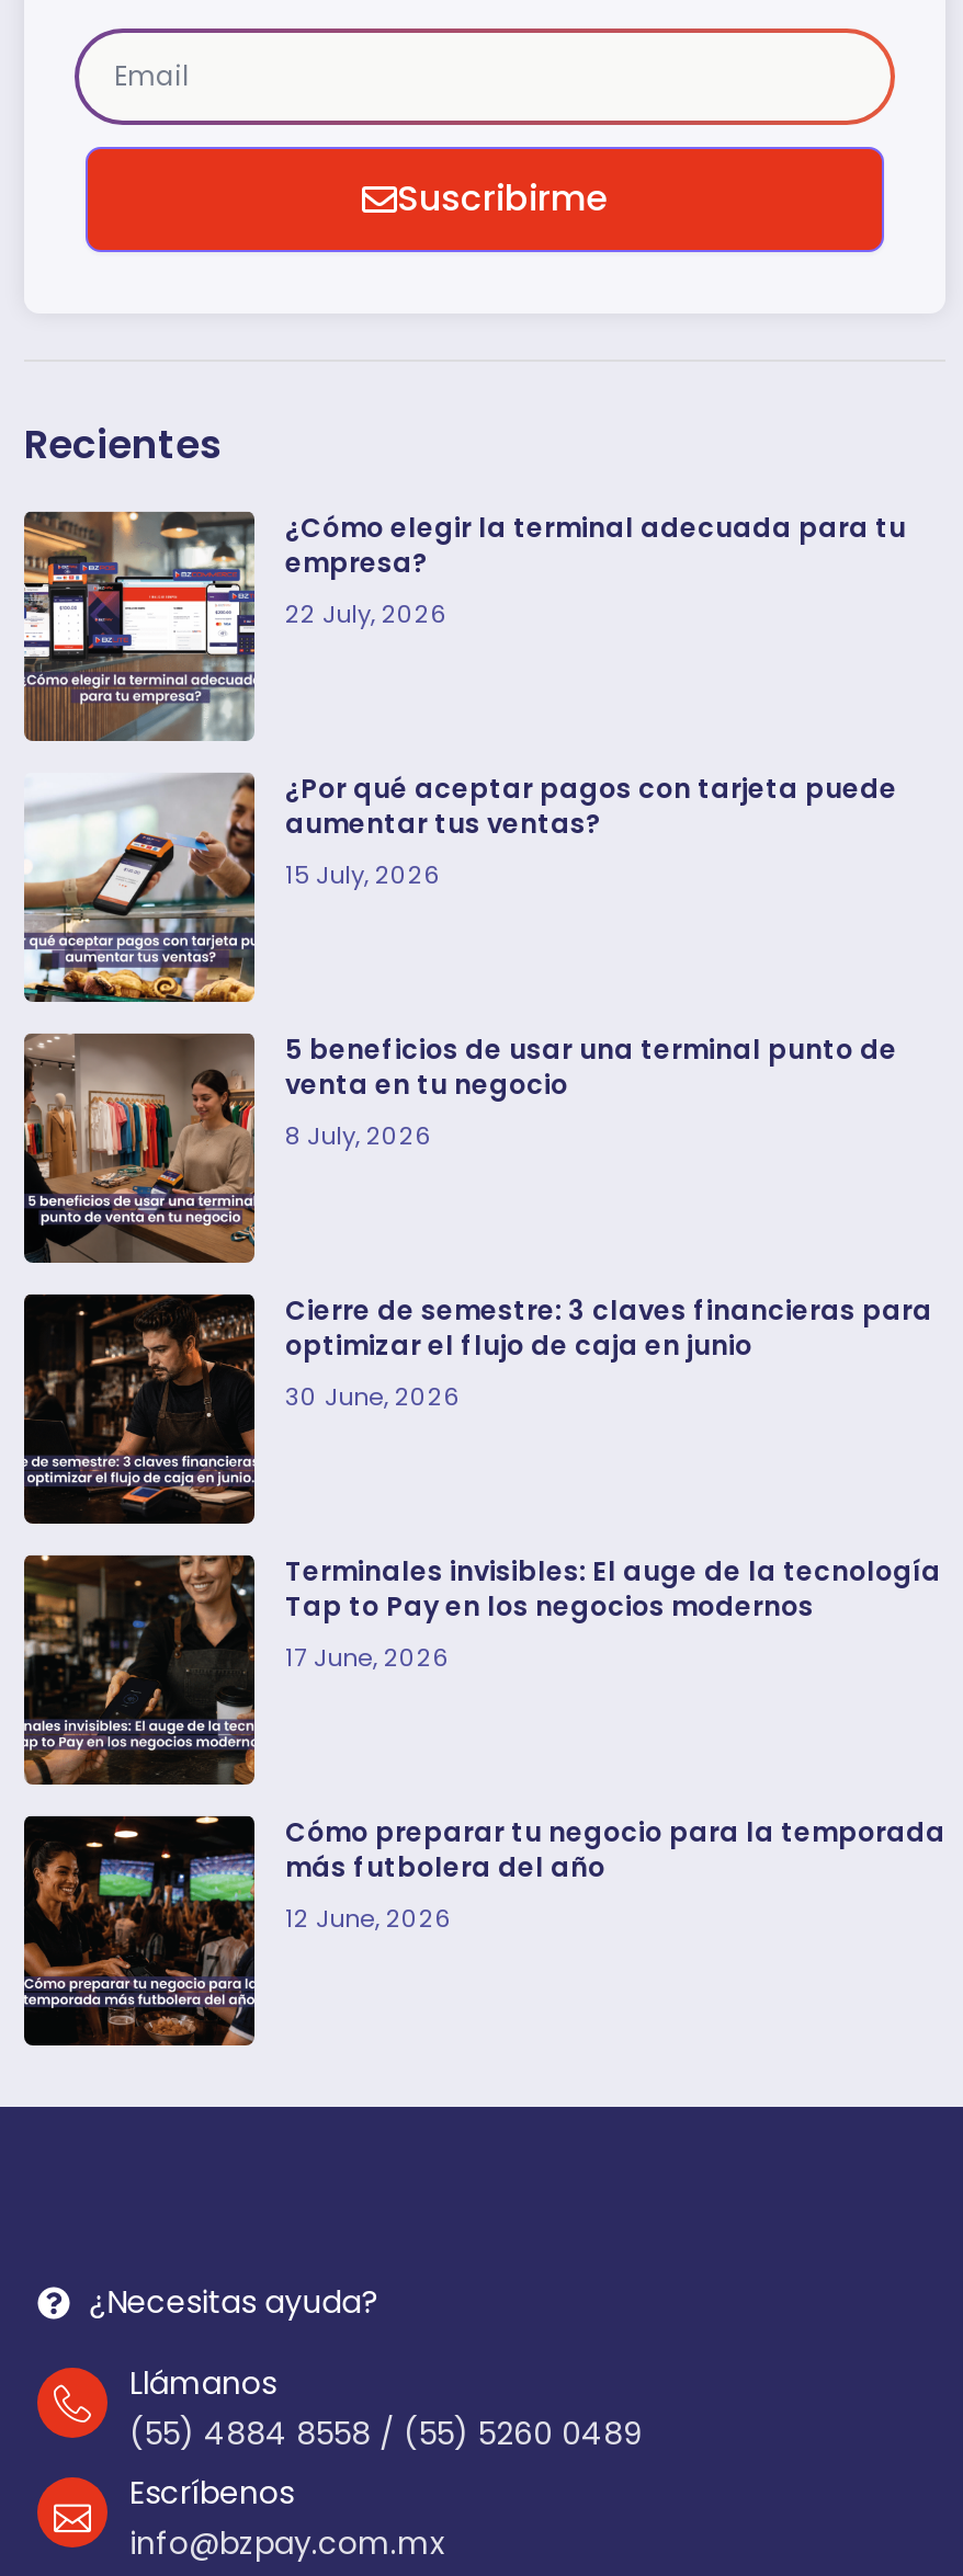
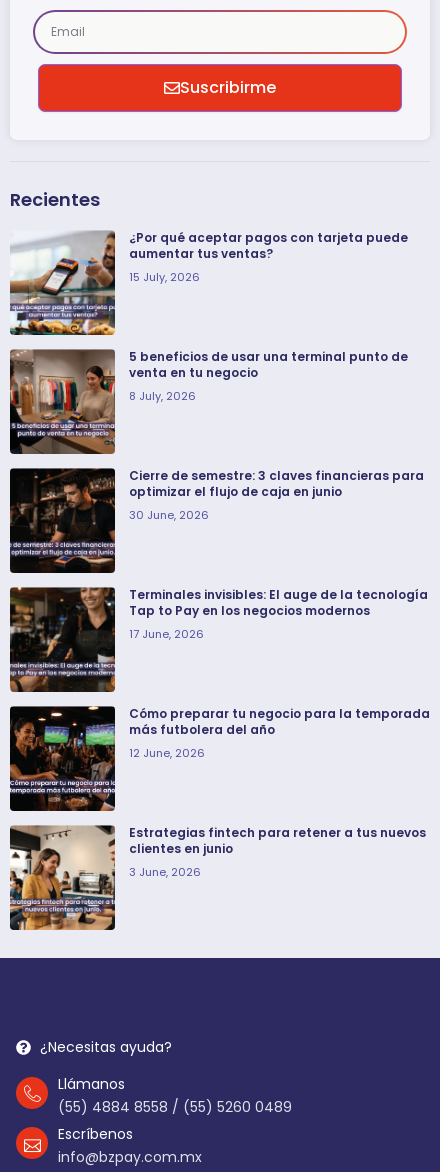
- [image]
- ¿Cómo elegir la terminal adecuada para tu
- empresa?
- 22 July, 2026

moved up: [image] | ¿Por qué aceptar pagos con tarjeta puede | aumentar tus ventas? | ... | más futbolera del año | 12 June, 2026

+ [image]
+ Estrategias fintech para retener a tus nuevos
+ clientes en junio
+ 3 June, 2026
